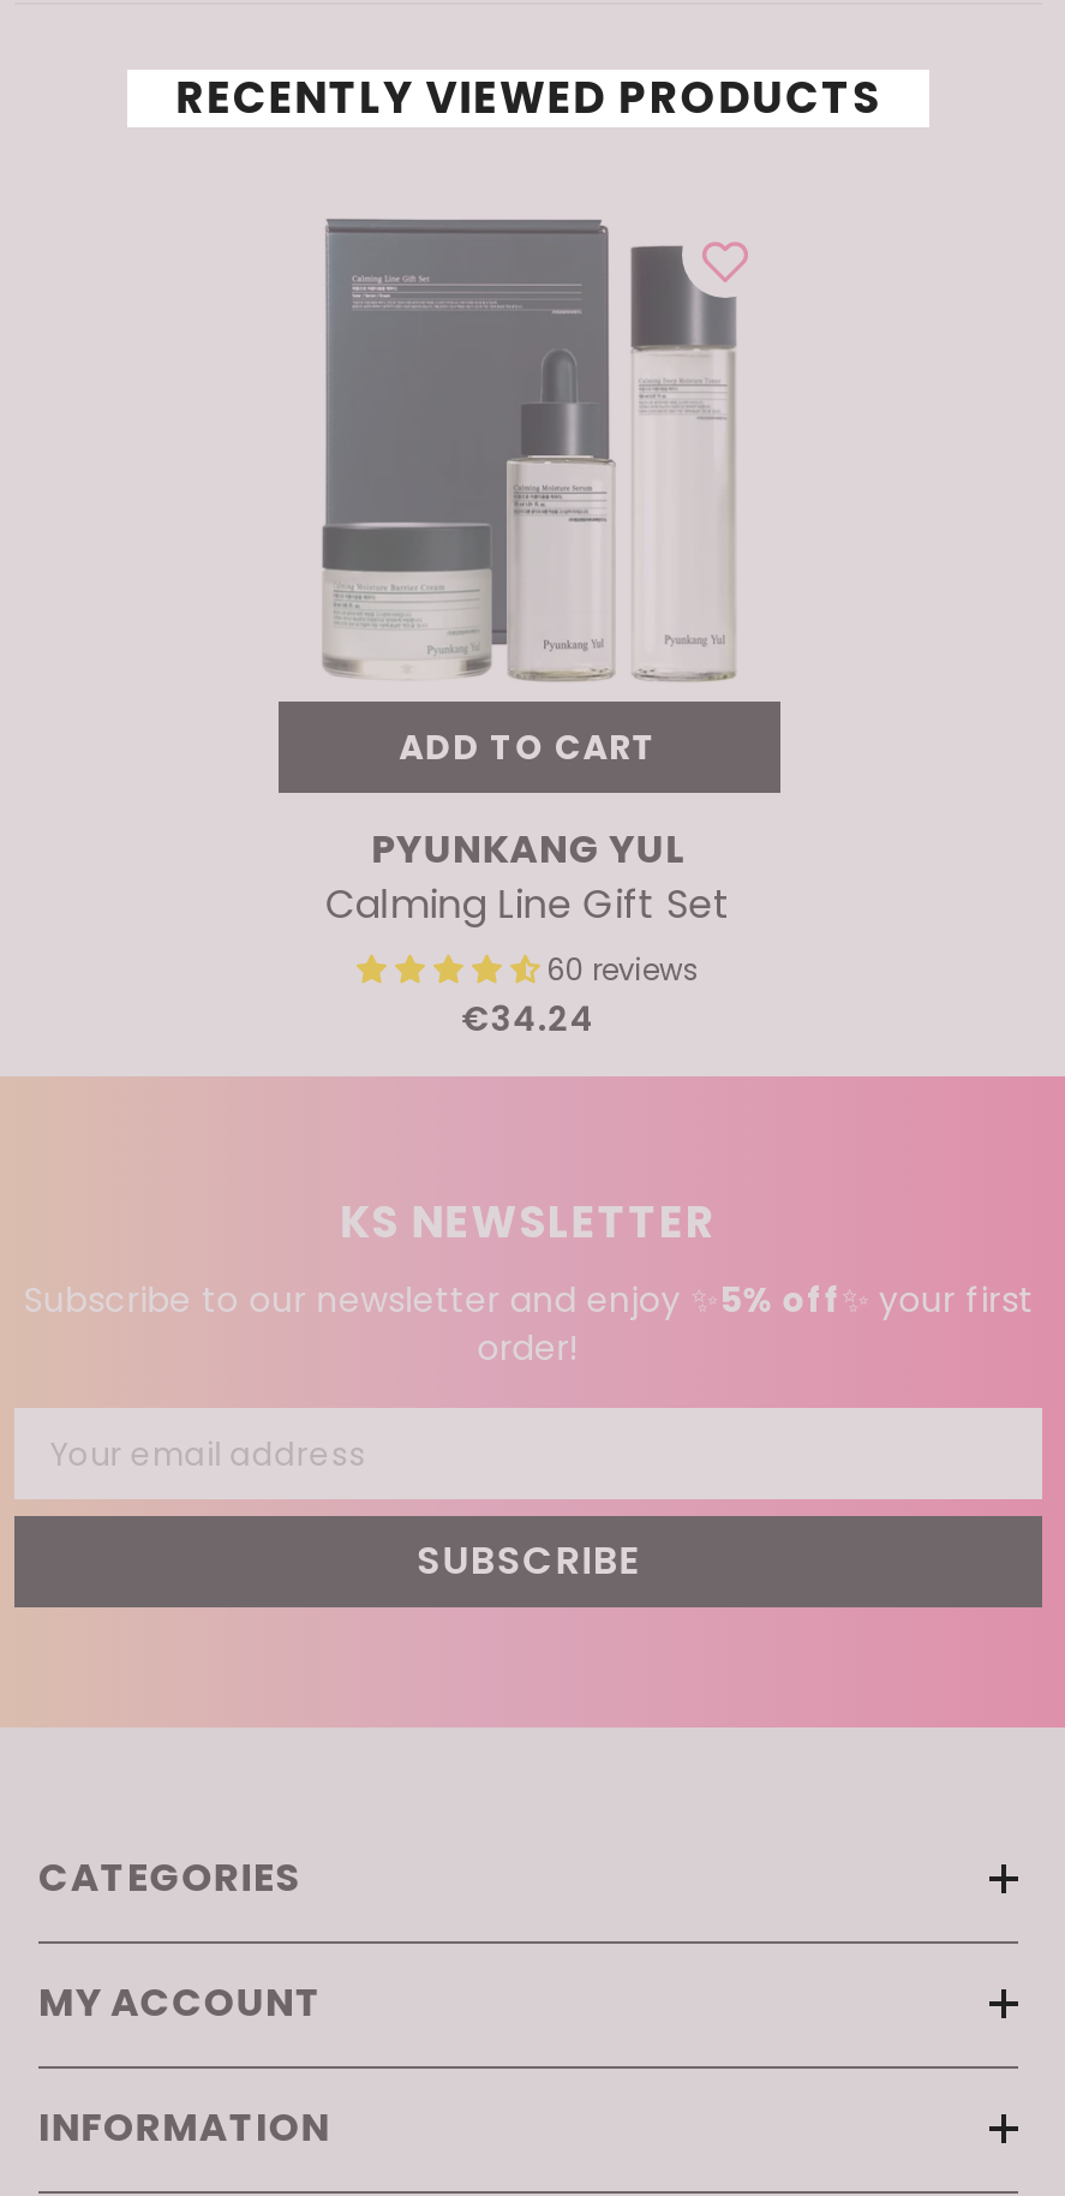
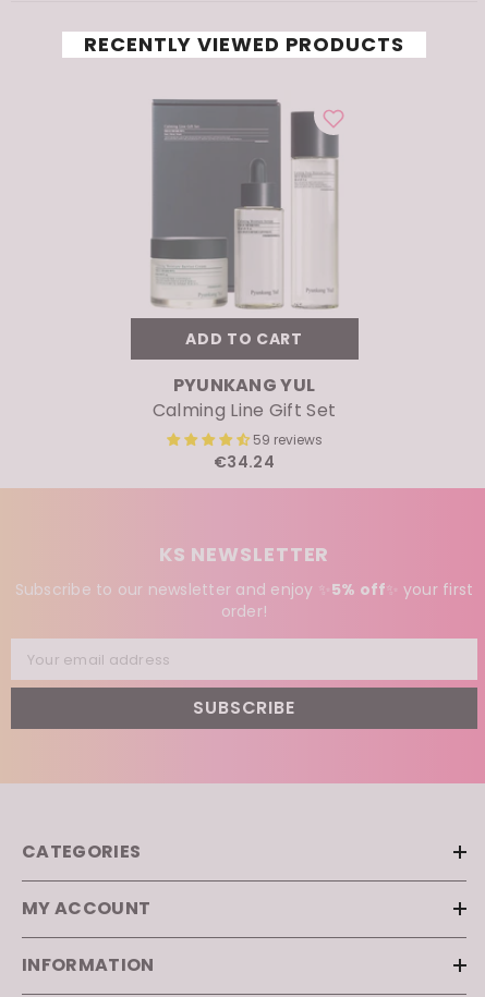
- 60 reviews
+ 59 reviews
